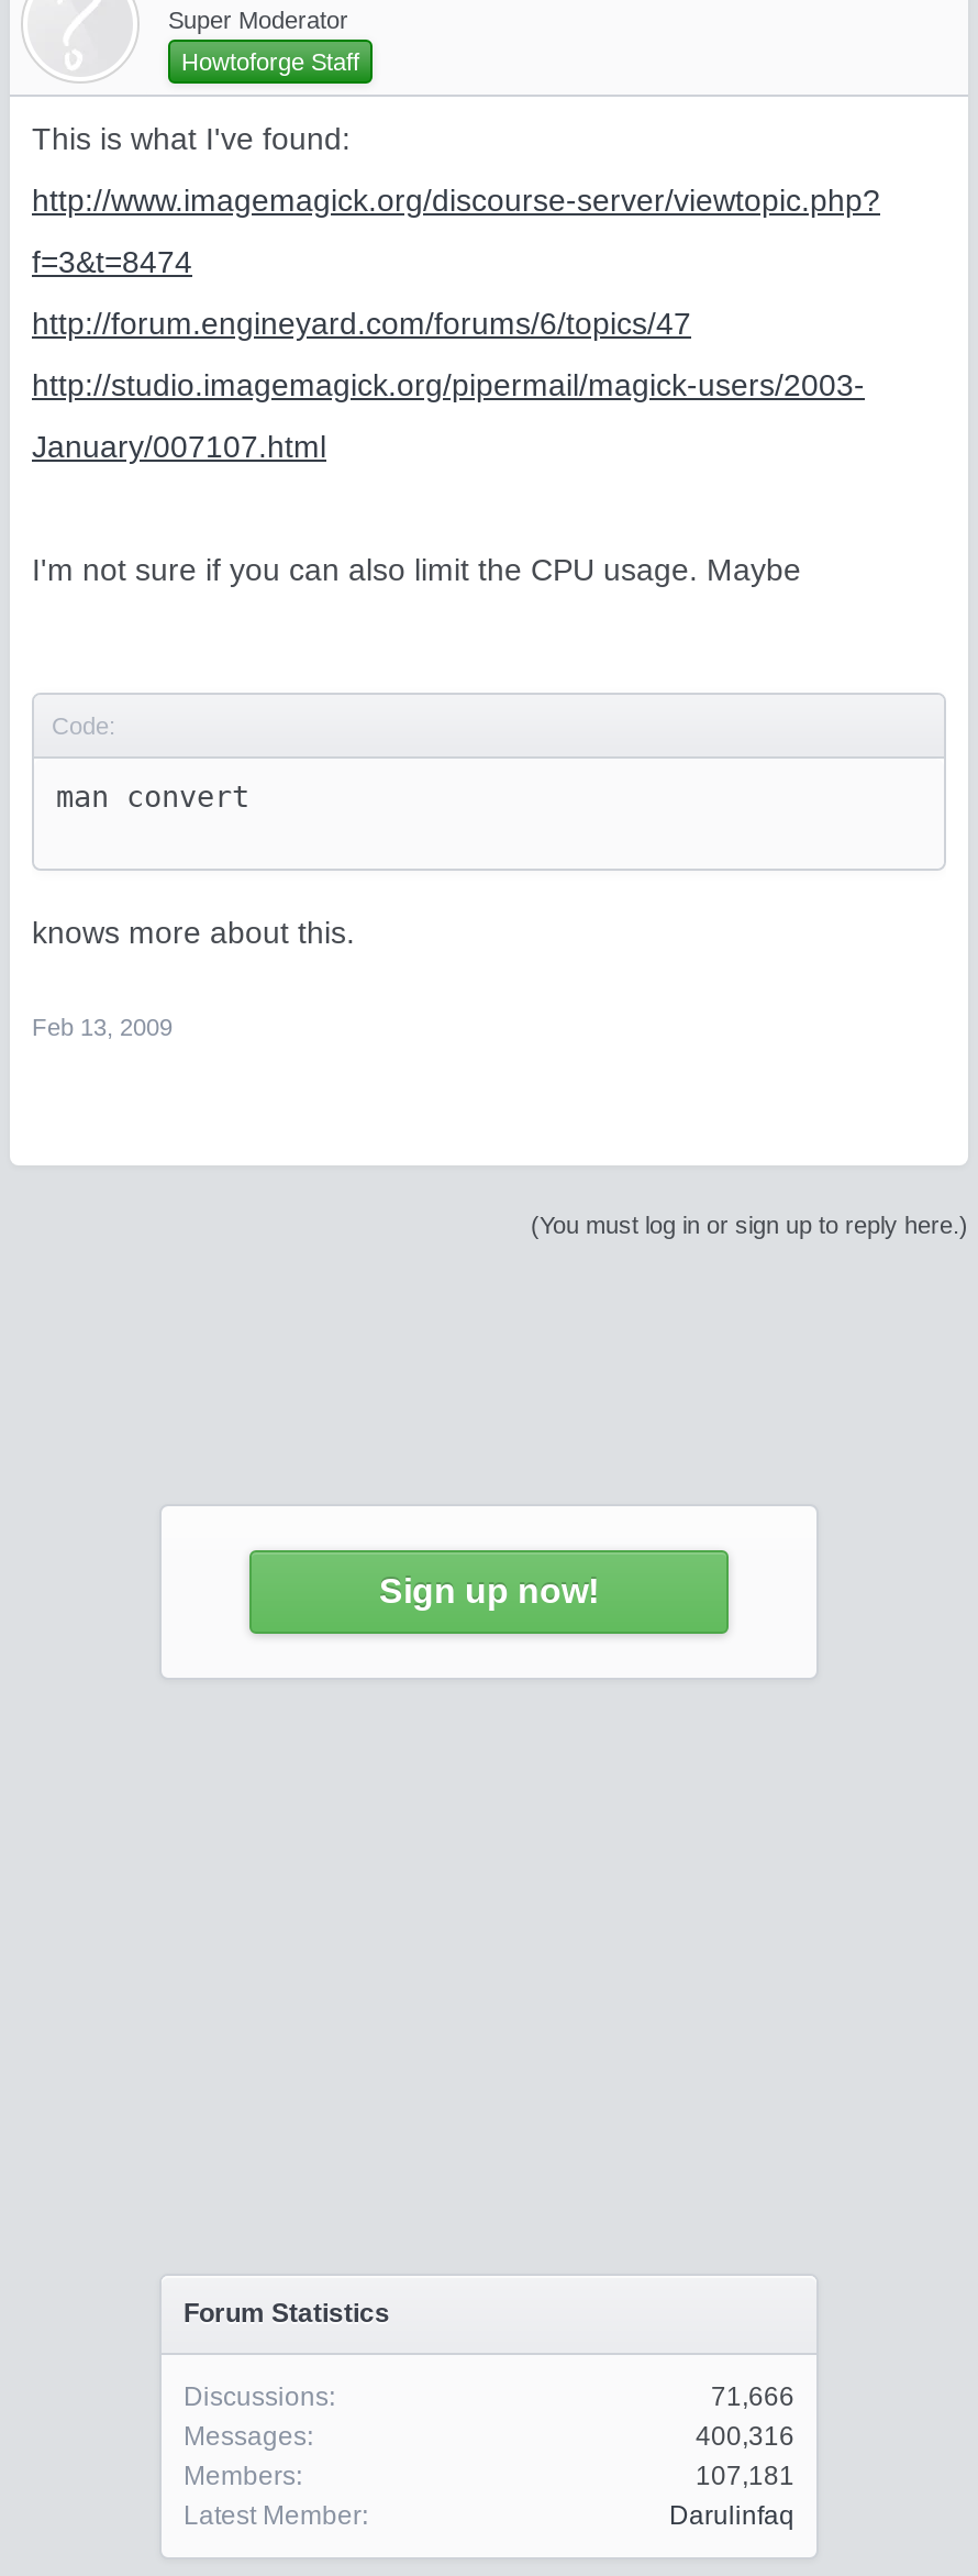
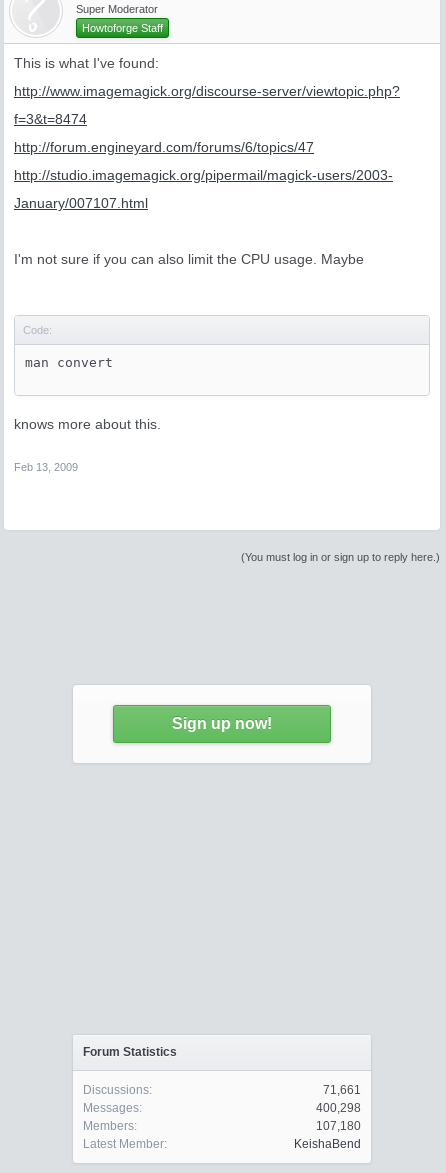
- 71,666
+ 71,661

- 400,316
+ 400,298

- 107,181
+ 107,180

- Darulinfaq
+ KeishaBend
